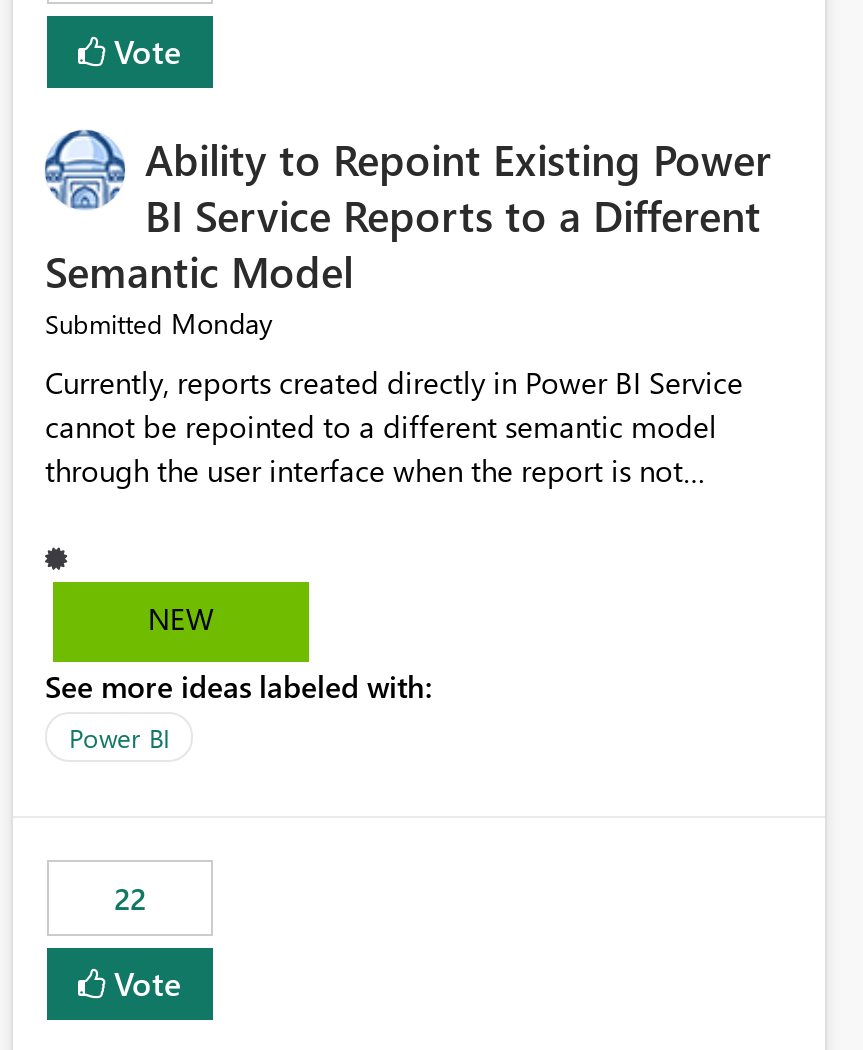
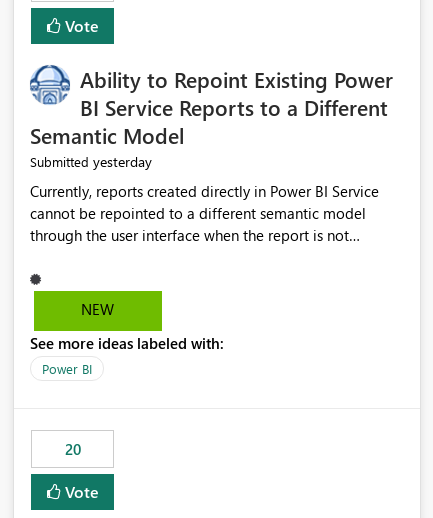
- Submitted Monday
+ Submitted yesterday

- 22
+ 20
